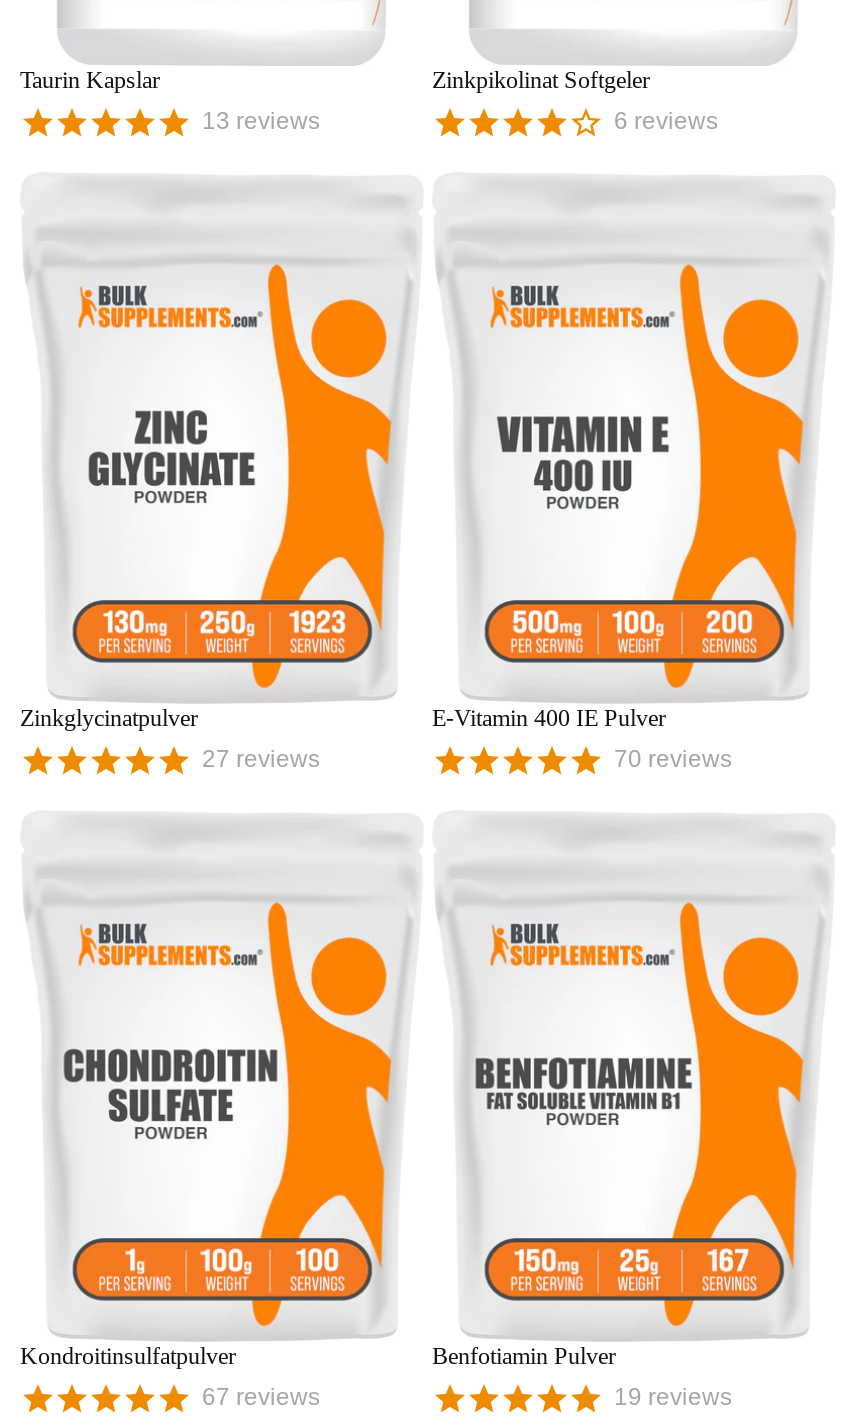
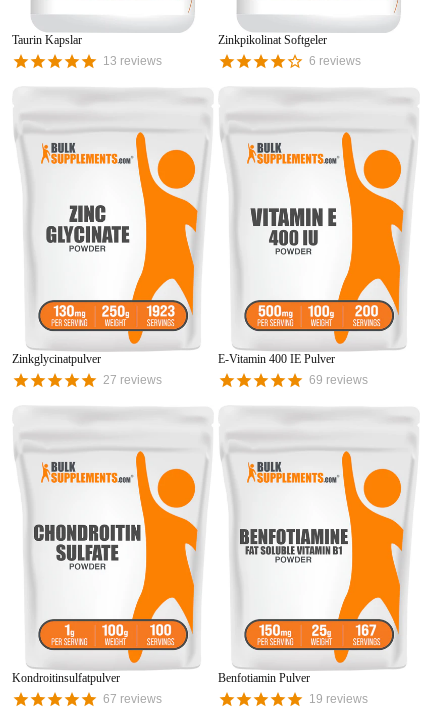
- 70 reviews
+ 69 reviews
